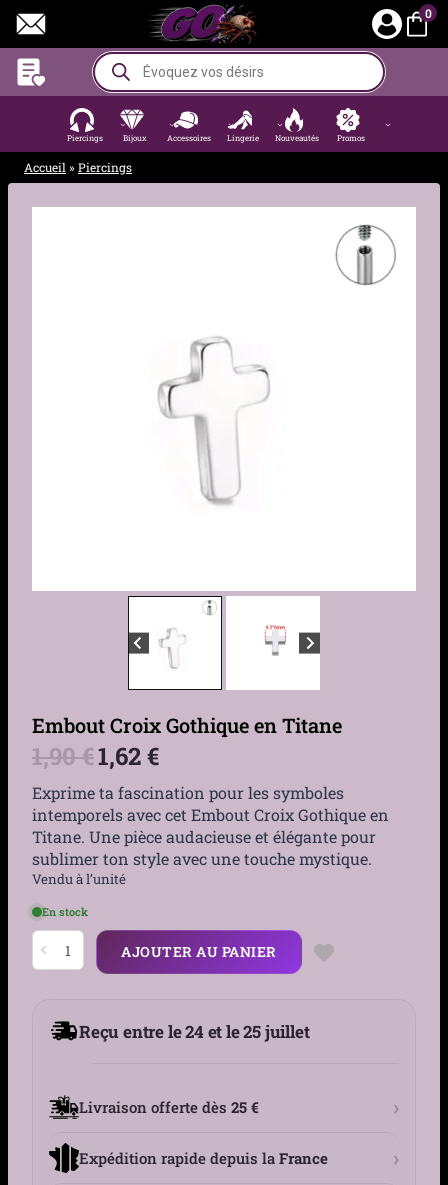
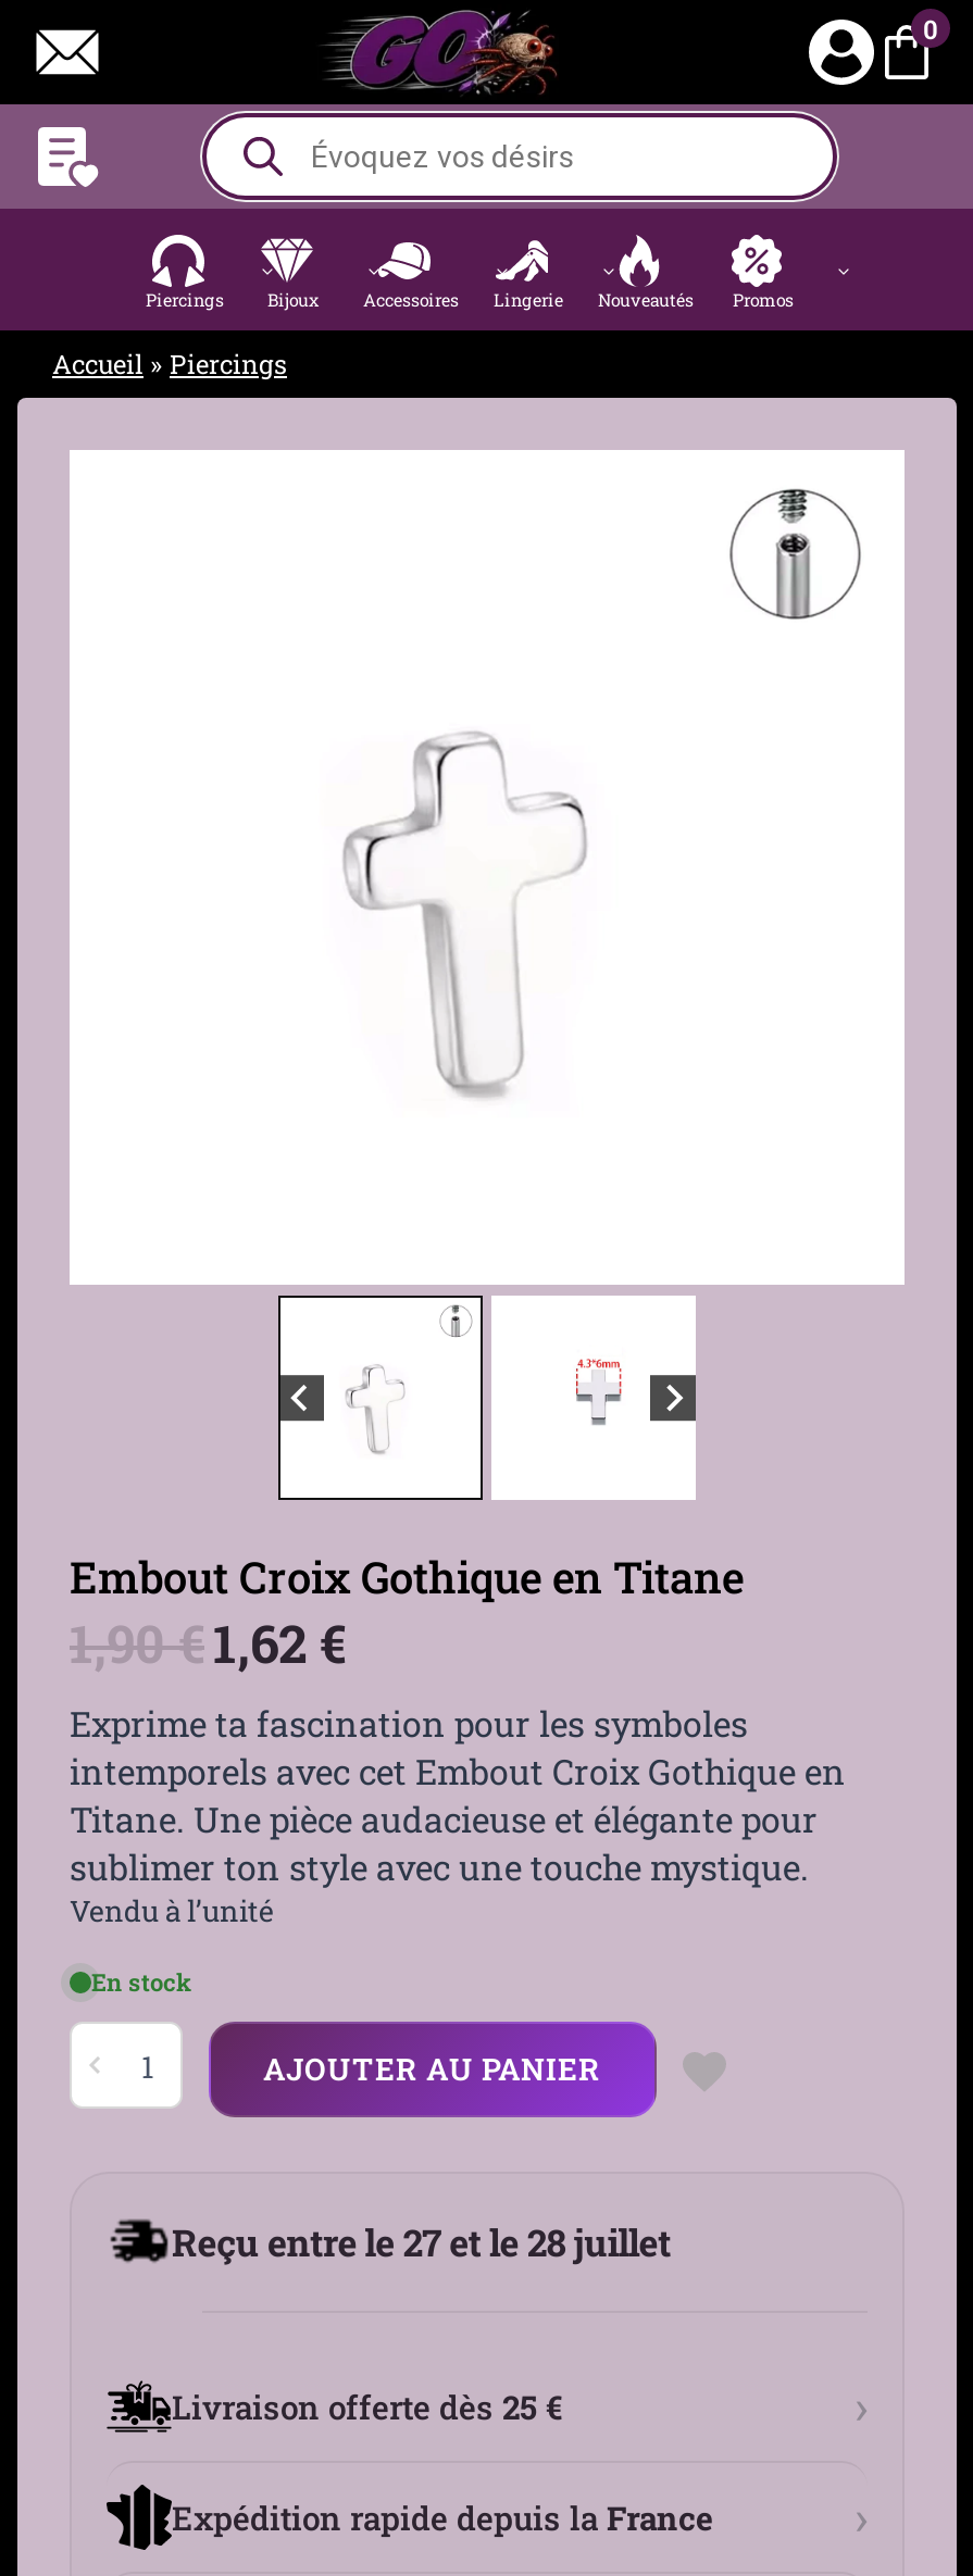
- Reçu entre le 24 et le 25 juillet
+ Reçu entre le 27 et le 28 juillet
